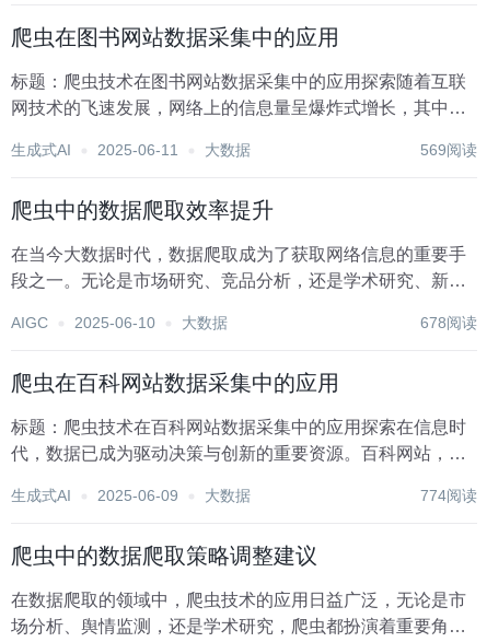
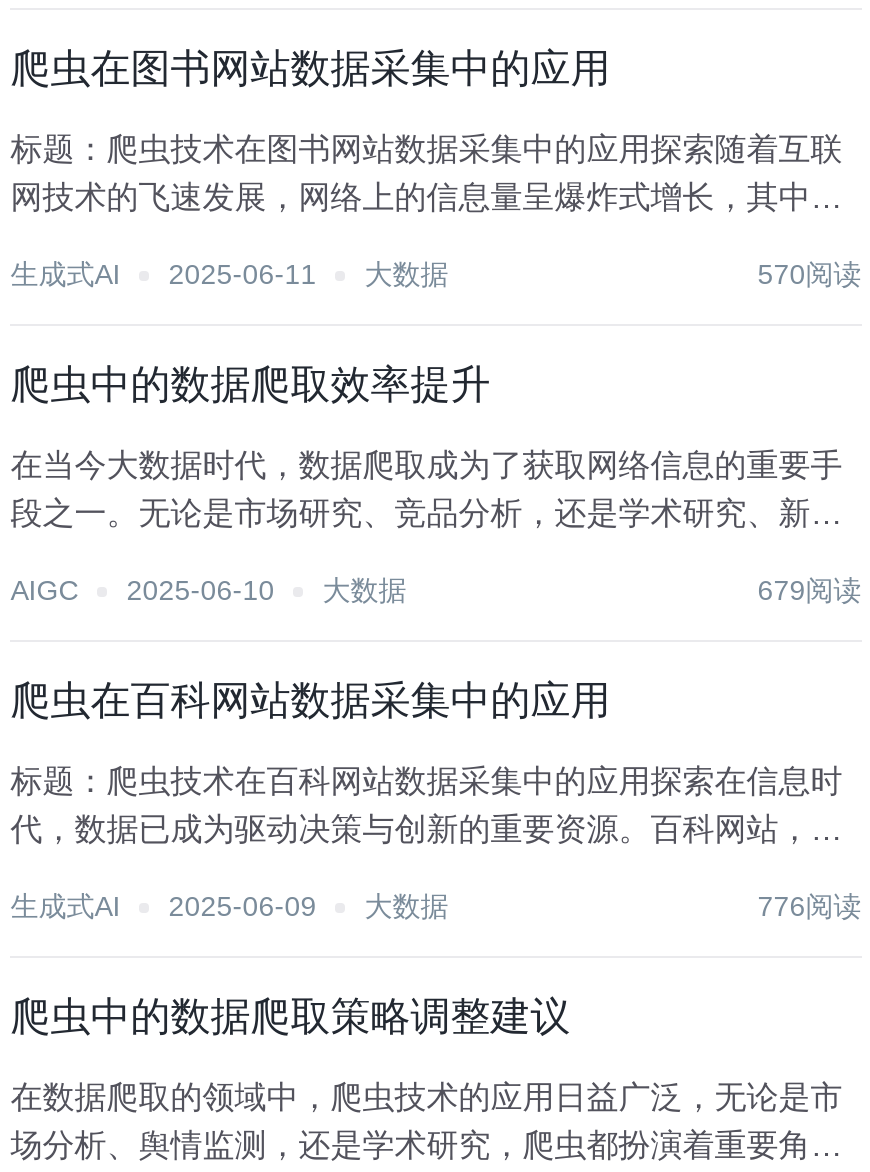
- 569阅读
+ 570阅读

- 678阅读
+ 679阅读

- 774阅读
+ 776阅读
